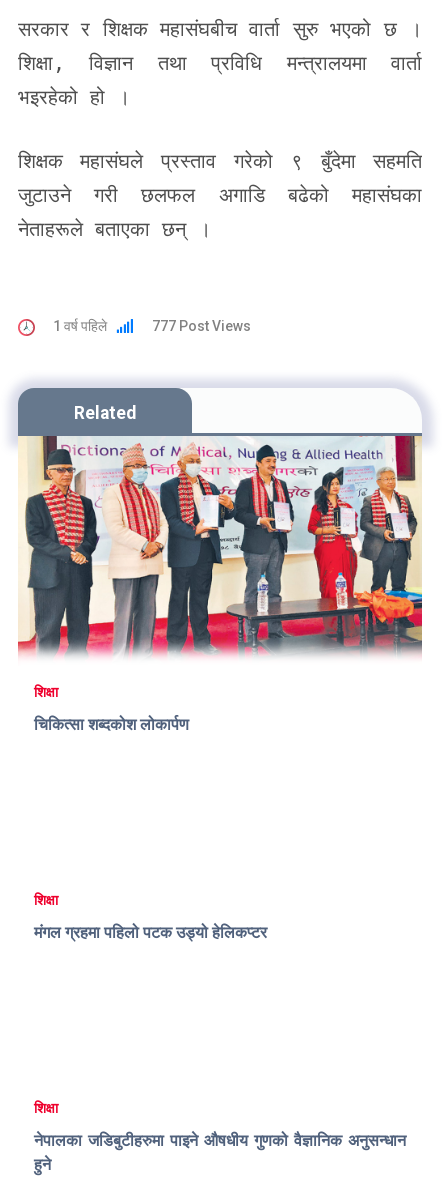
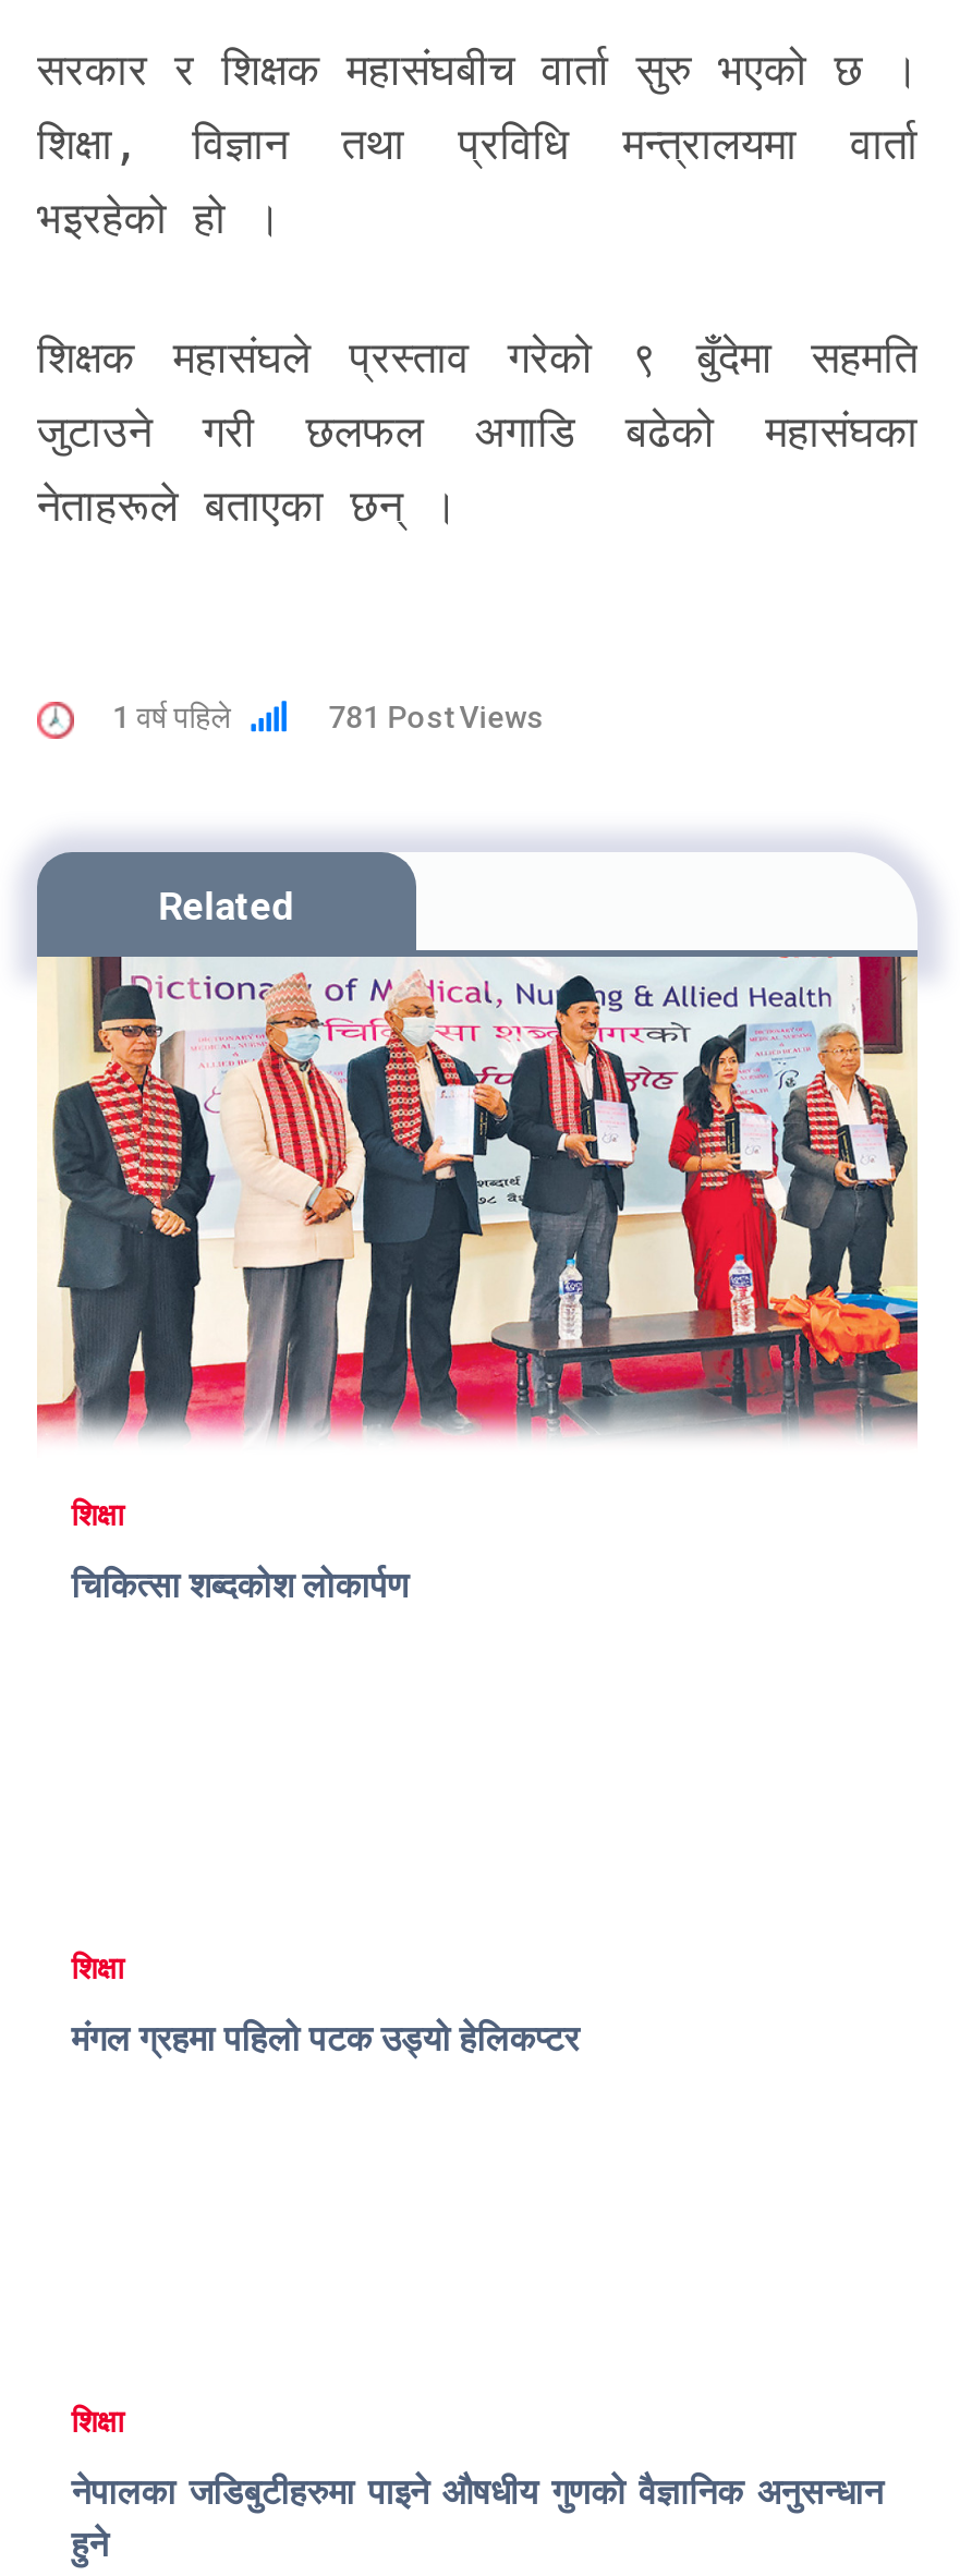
- 777 Post Views
+ 781 Post Views
